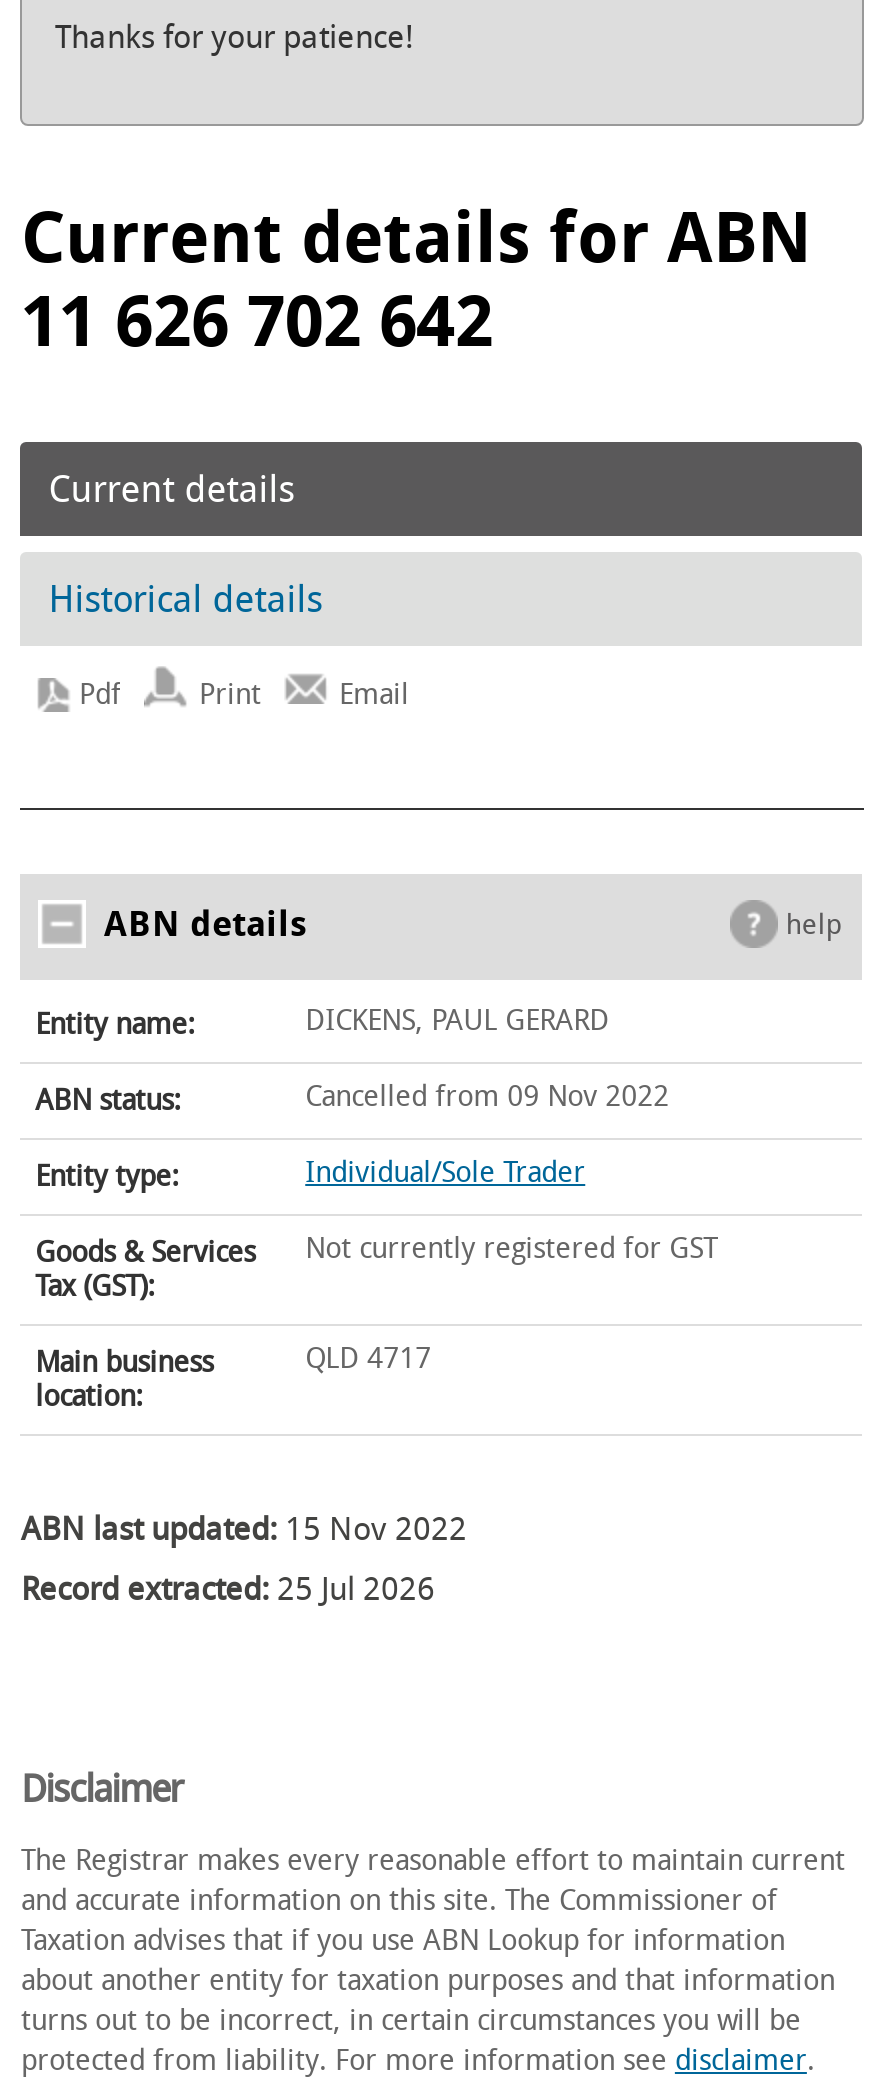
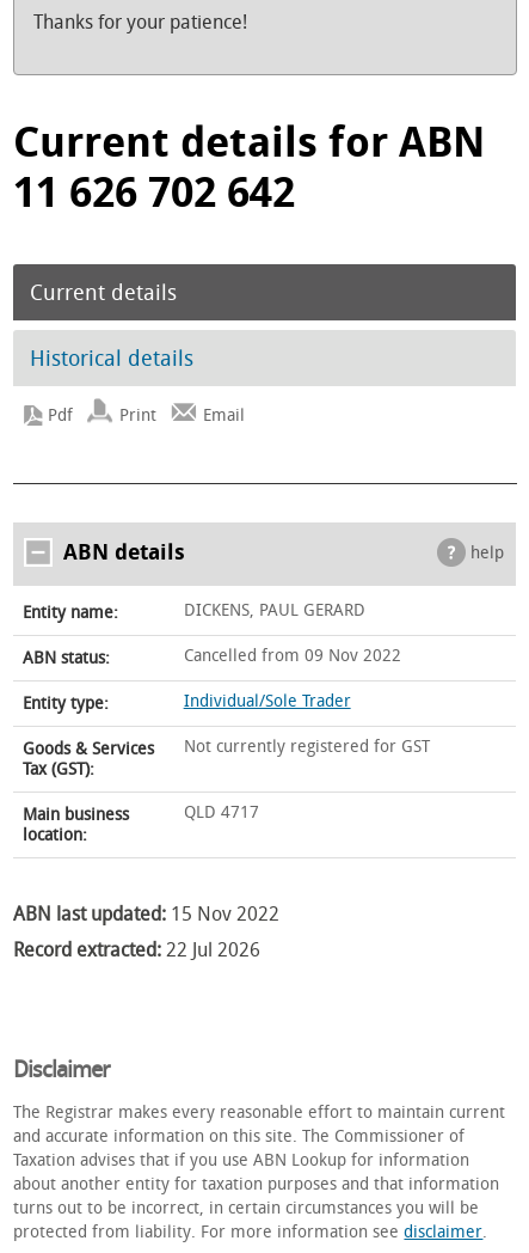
- Record extracted: 25 Jul 2026
+ Record extracted: 22 Jul 2026
